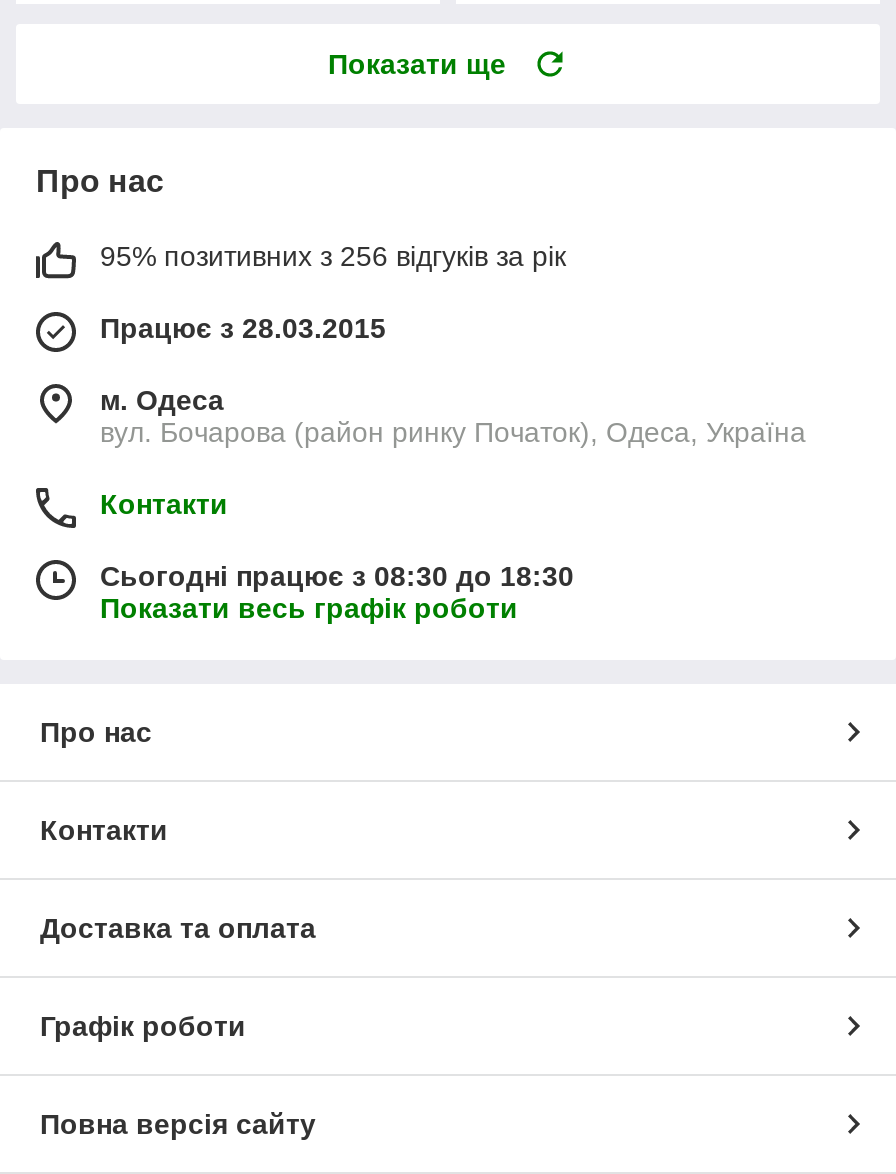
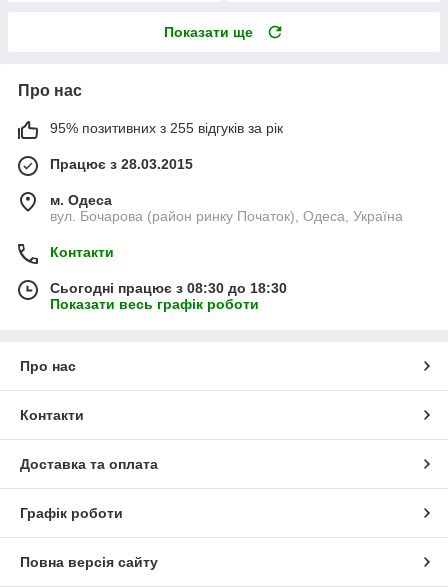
- 95% позитивних з 256 відгуків за рік
+ 95% позитивних з 255 відгуків за рік
